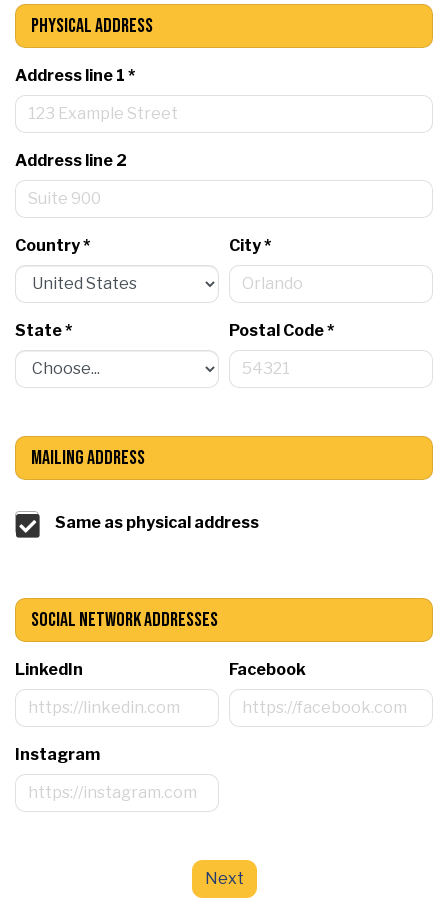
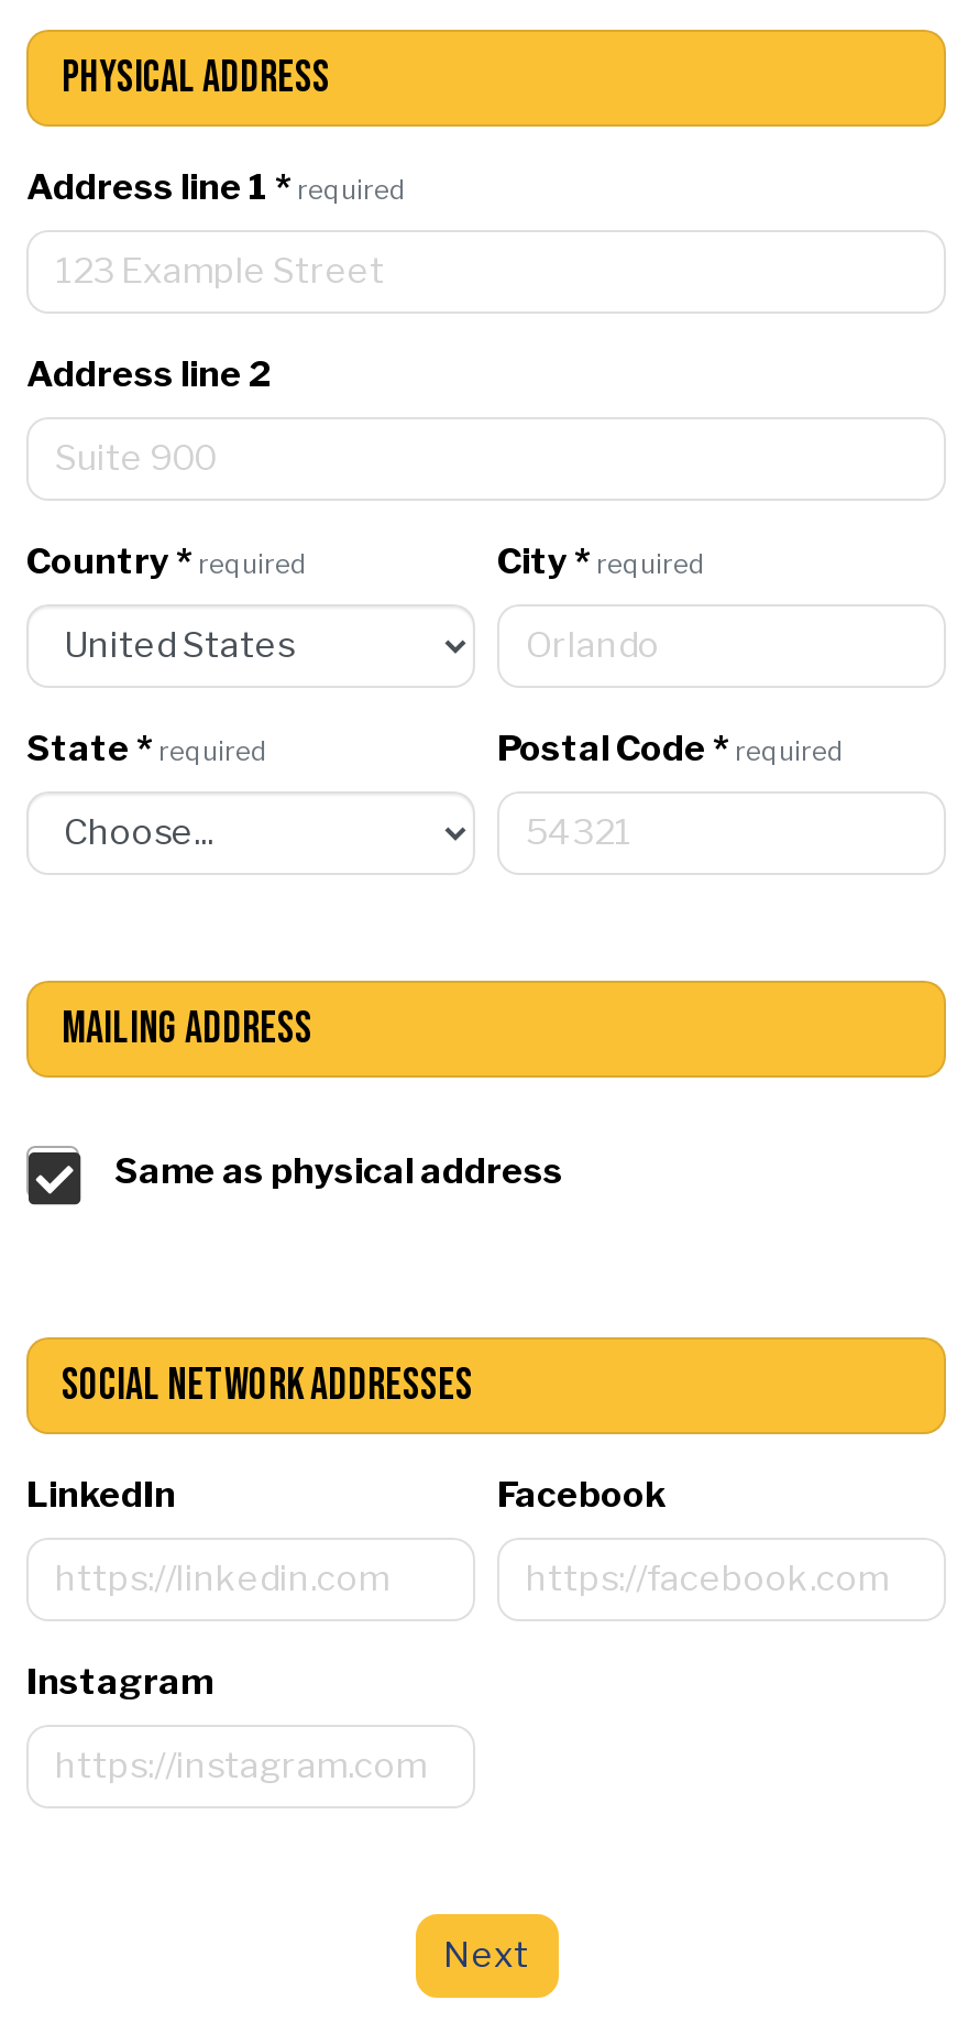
- Address line 1 *
+ Address line 1 * required

- Country*
- City*
+ Country * required
+ City * required

- State*
- Postal Code*
+ State * required
+ Postal Code * required
